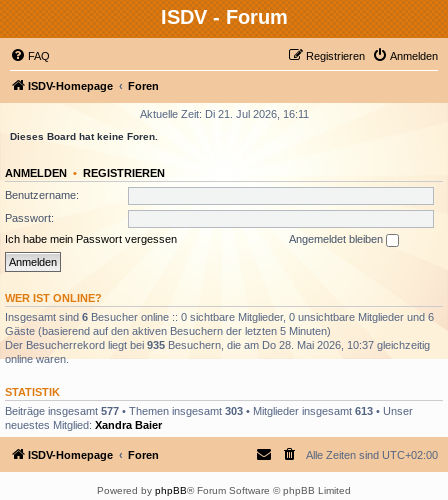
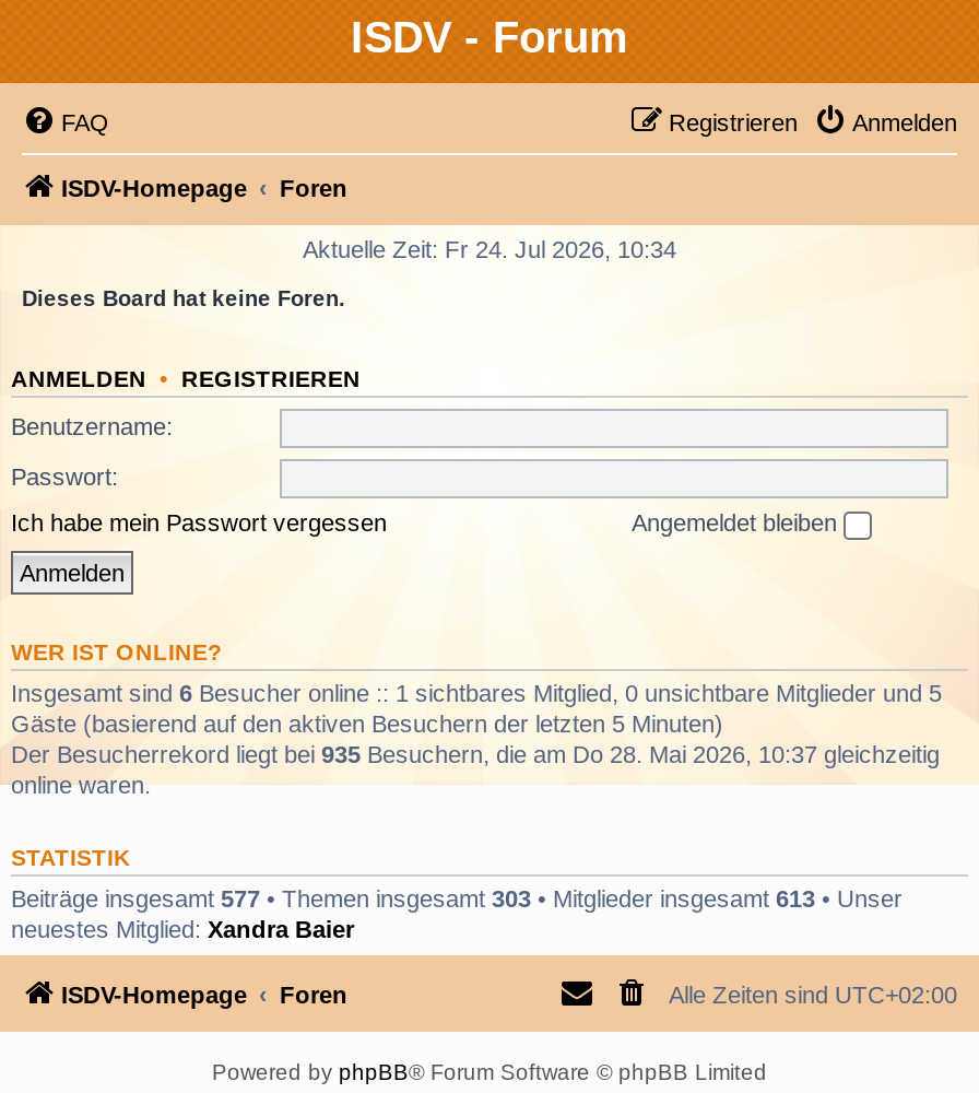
- Aktuelle Zeit: Di 21. Jul 2026, 16:11
+ Aktuelle Zeit: Fr 24. Jul 2026, 10:34

- Insgesamt sind 6 Besucher online :: 0 sichtbare Mitglieder, 0 unsichtbare Mitglieder und 6
+ Insgesamt sind 6 Besucher online :: 1 sichtbares Mitglied, 0 unsichtbare Mitglieder und 5
